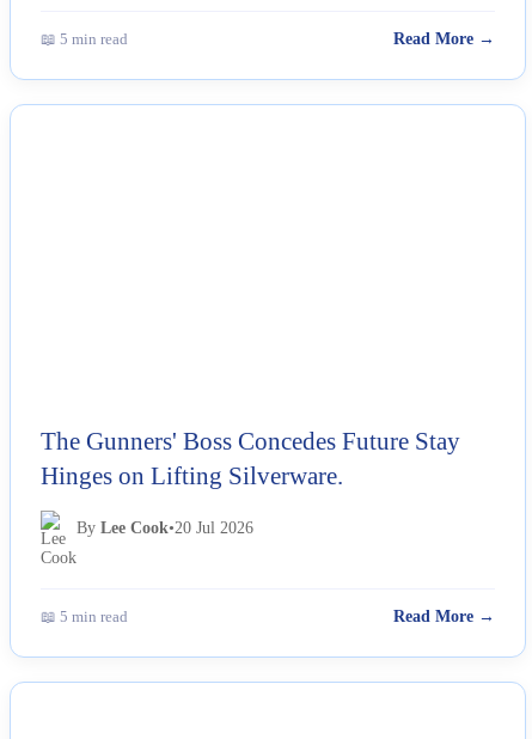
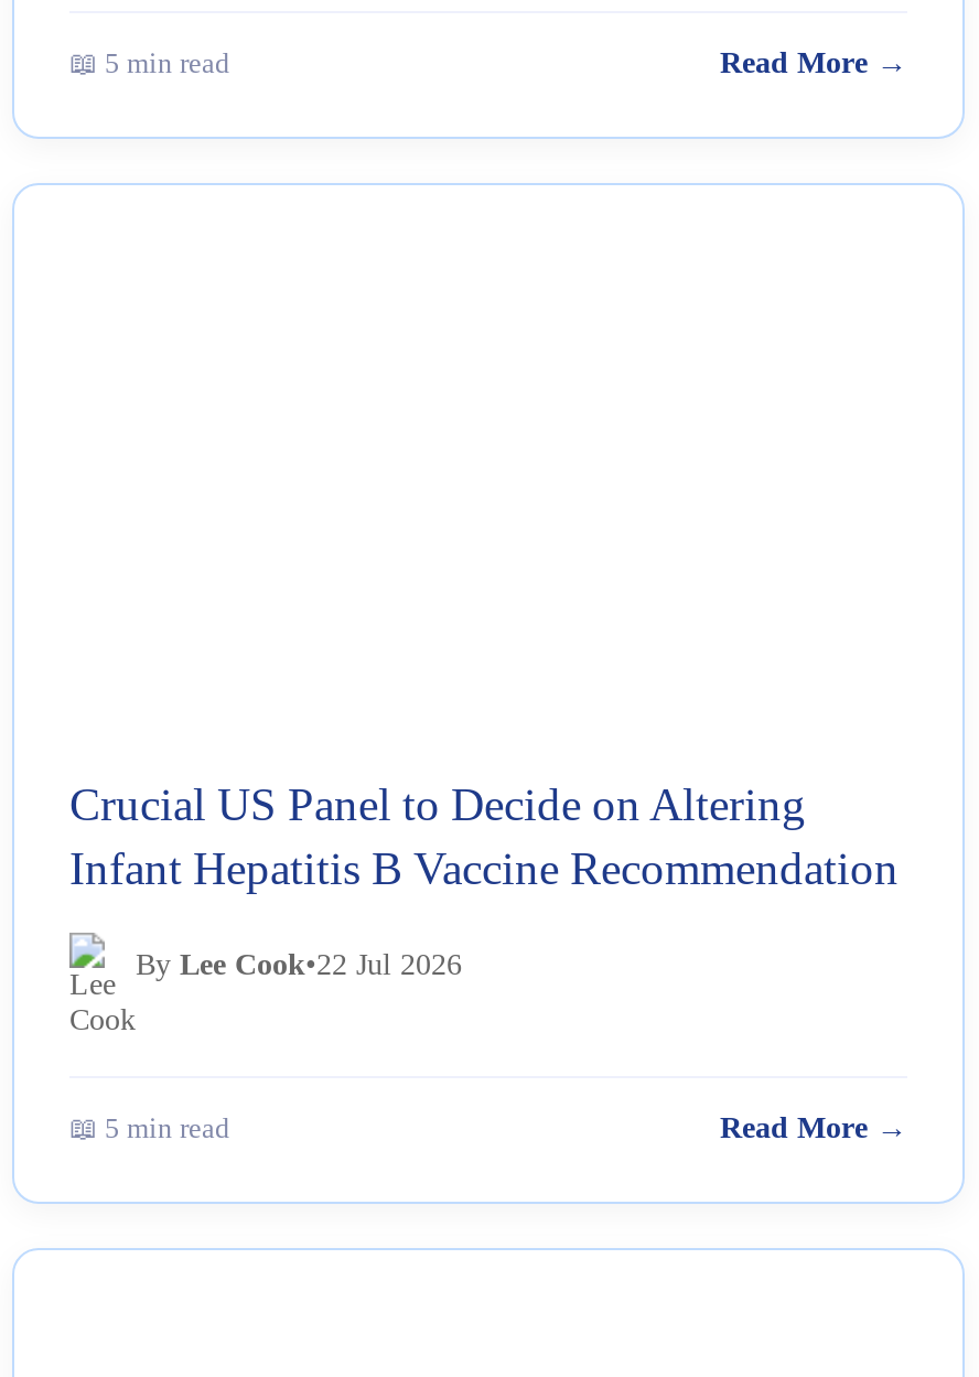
- The Gunners' Boss Concedes Future Stay
- Hinges on Lifting Silverware.
+ Crucial US Panel to Decide on Altering
+ Infant Hepatitis B Vaccine Recommendation

- By Lee Cook•20 Jul 2026
+ By Lee Cook•22 Jul 2026
